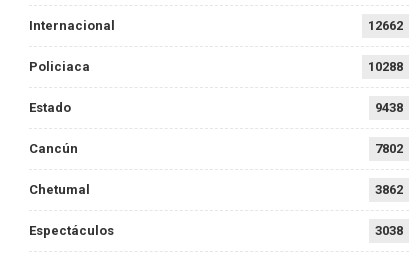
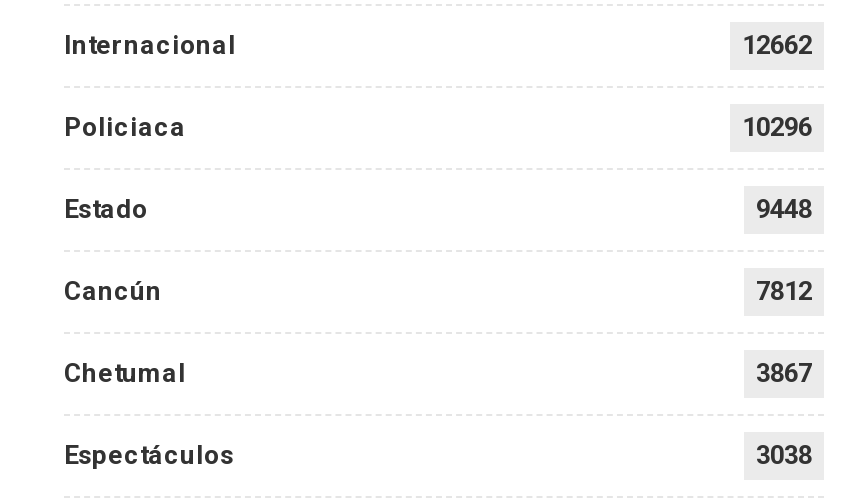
- 10288
+ 10296

- 9438
+ 9448

- 7802
+ 7812

- 3862
+ 3867
